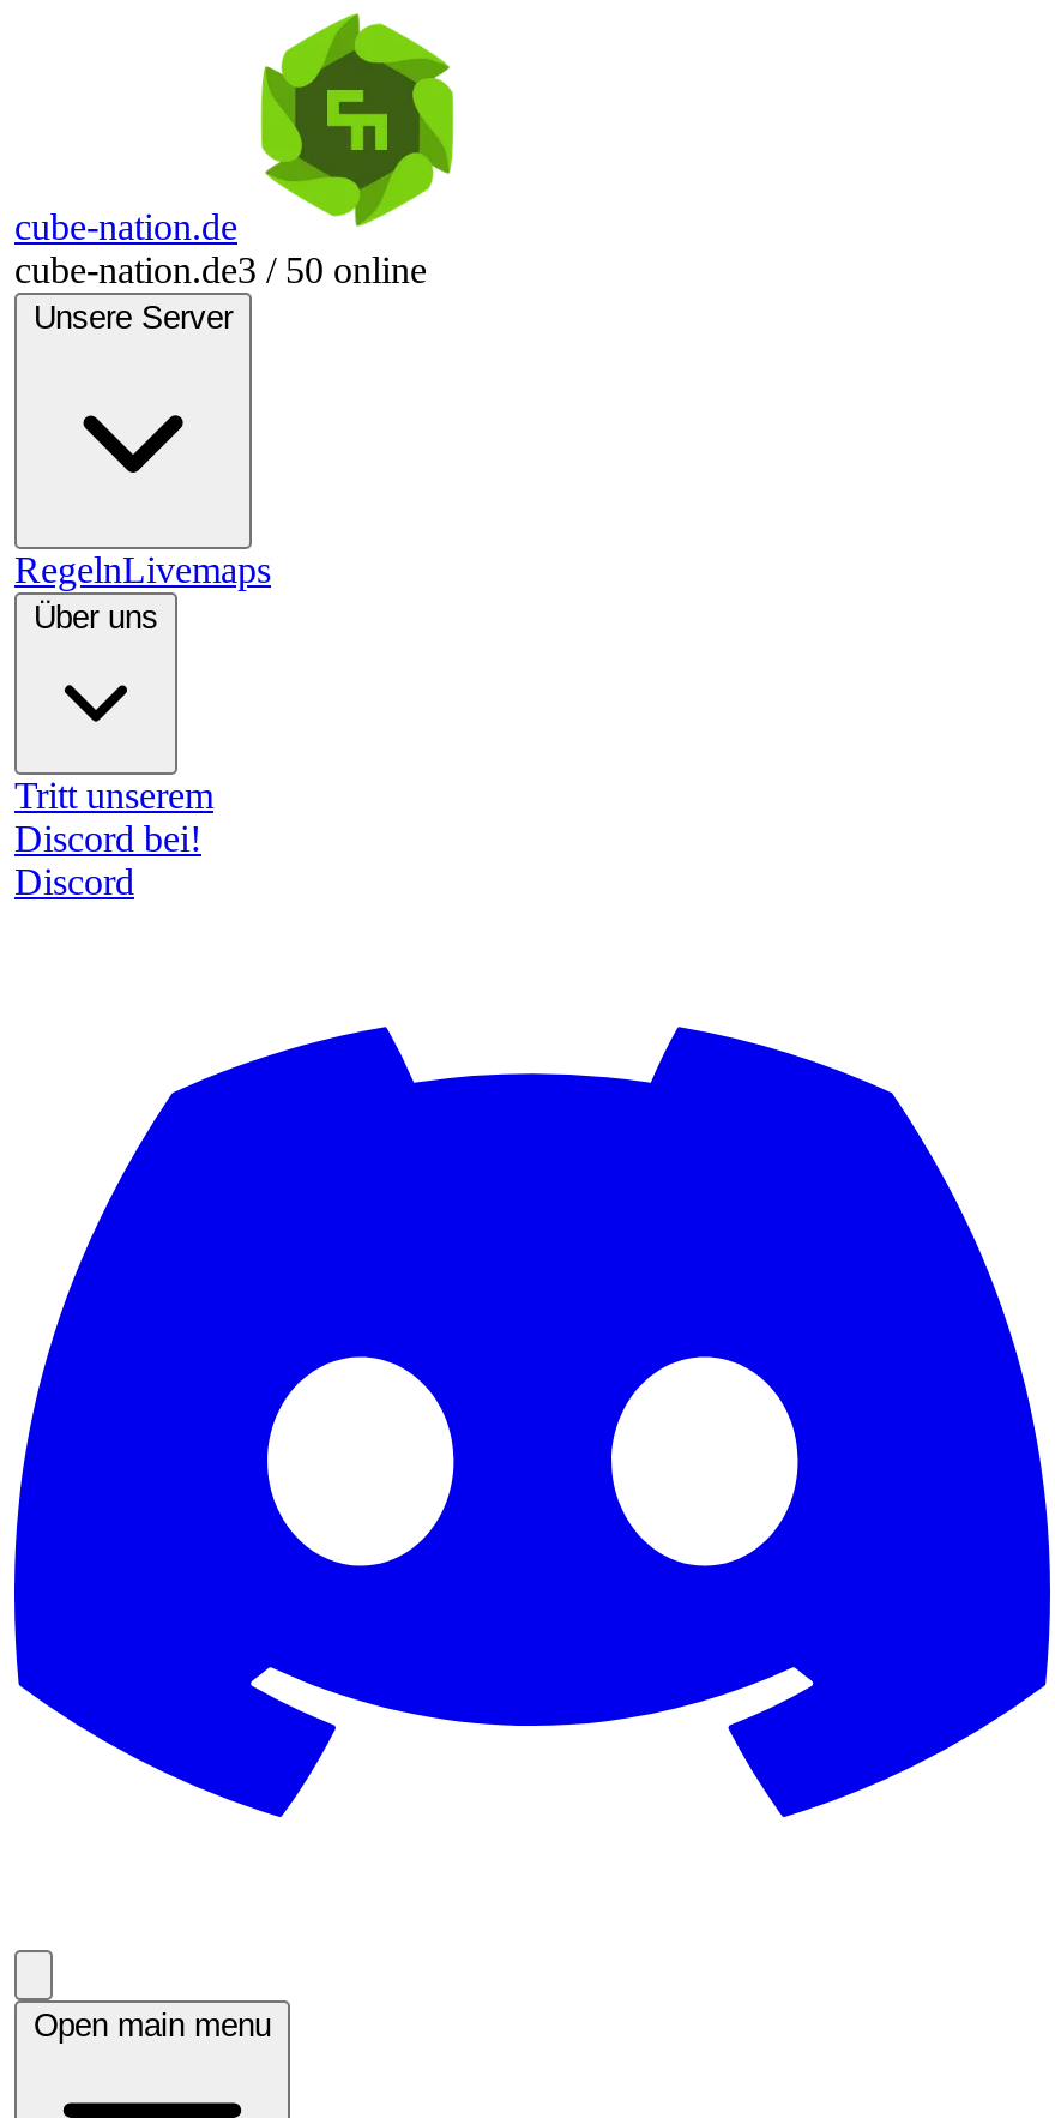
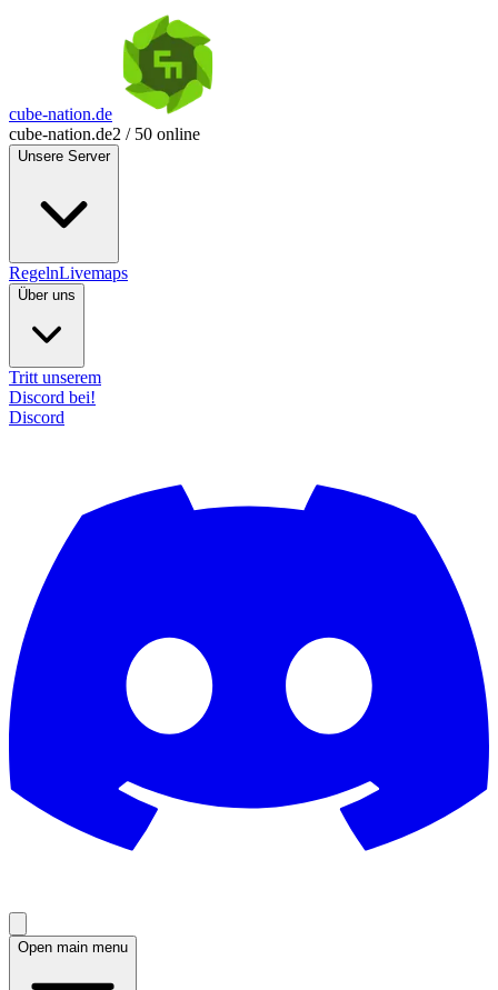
- cube-nation.de3 / 50 online
+ cube-nation.de2 / 50 online
